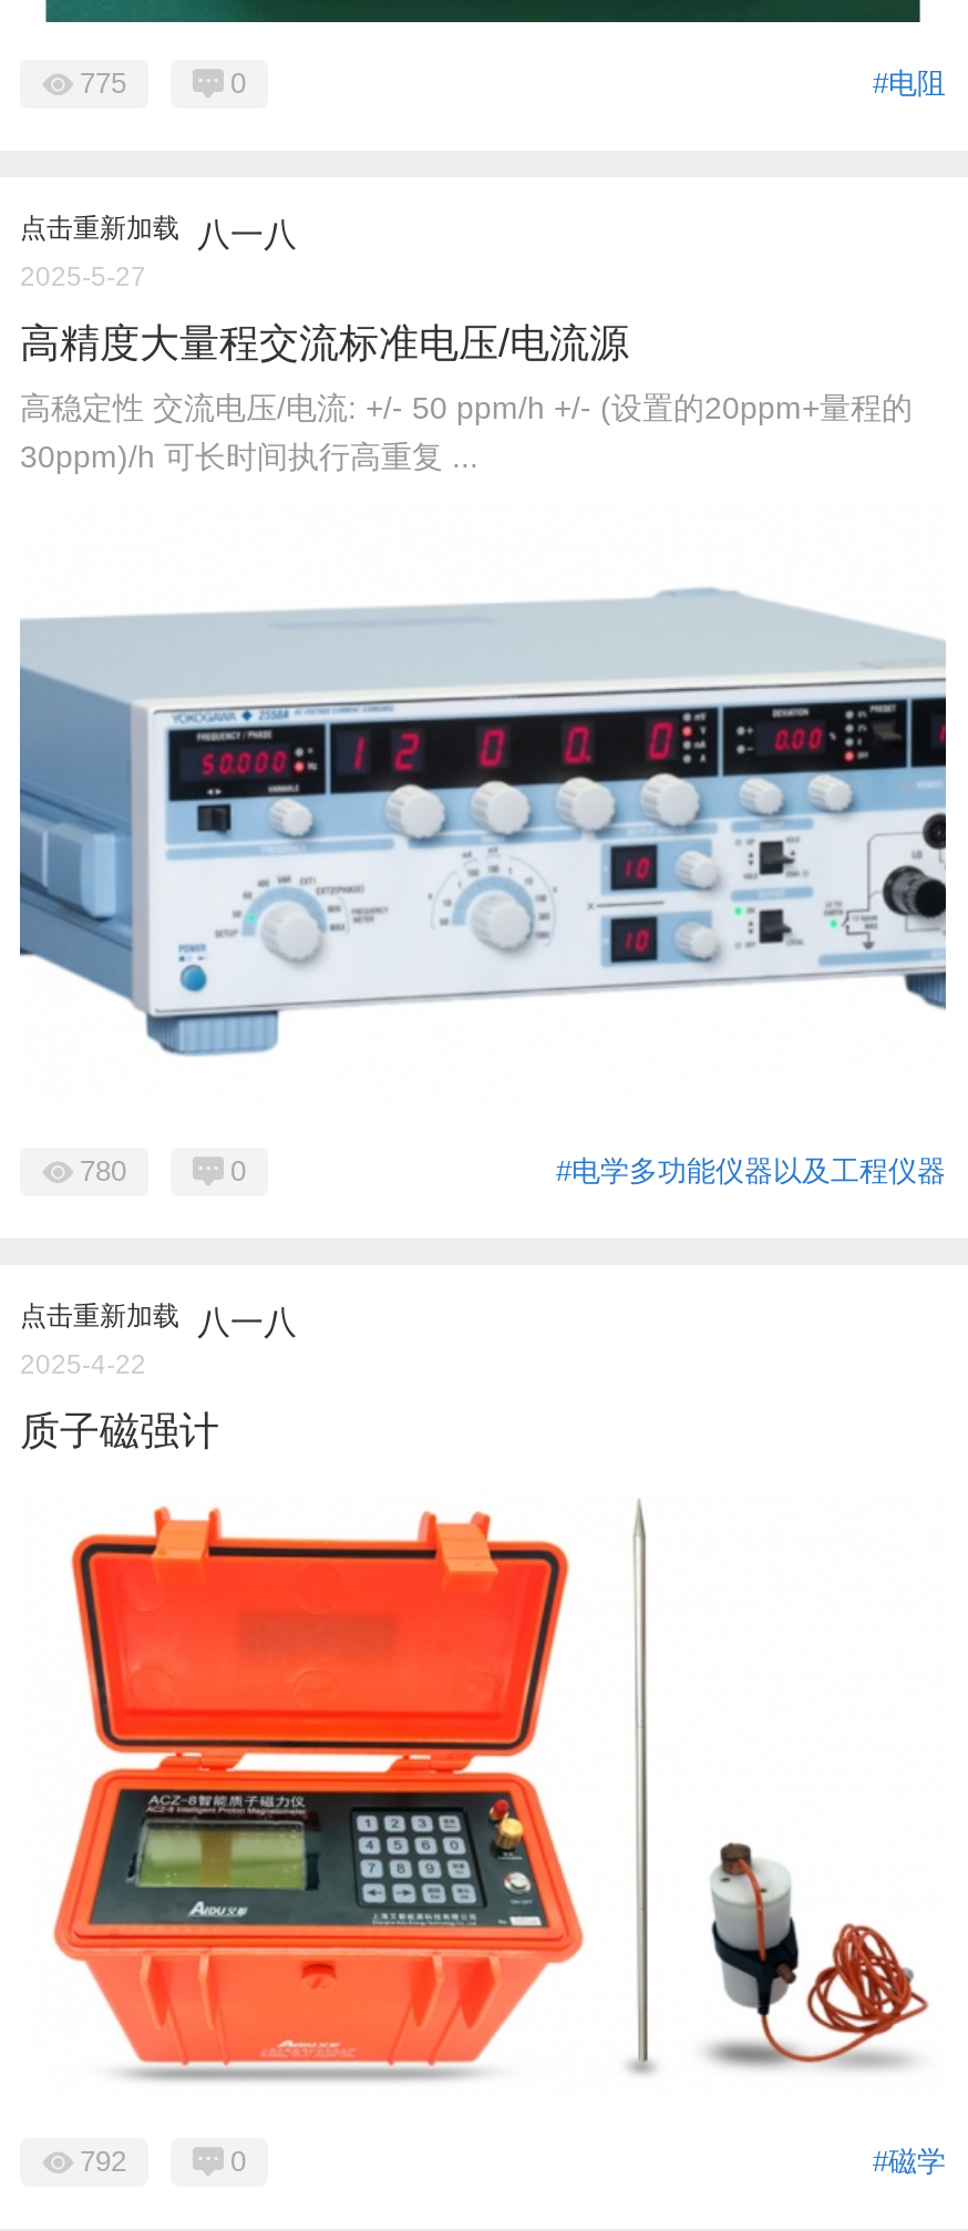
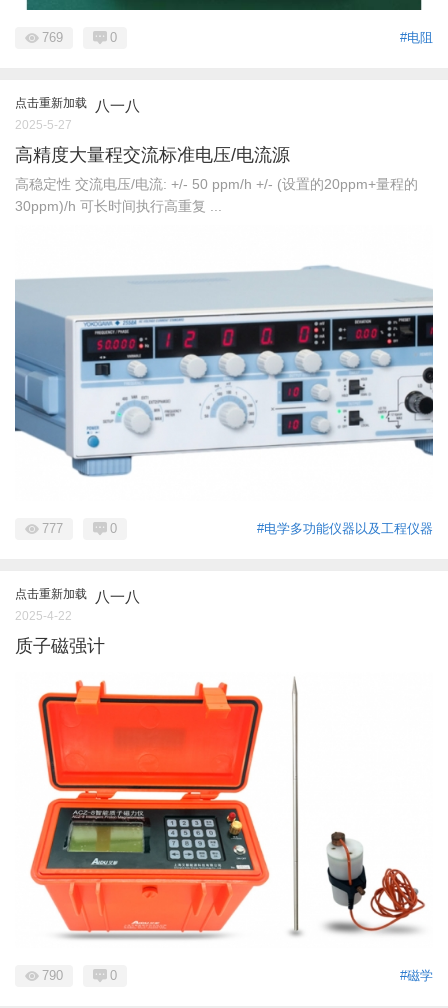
- 775
+ 769

- 780
+ 777

- 792
+ 790
